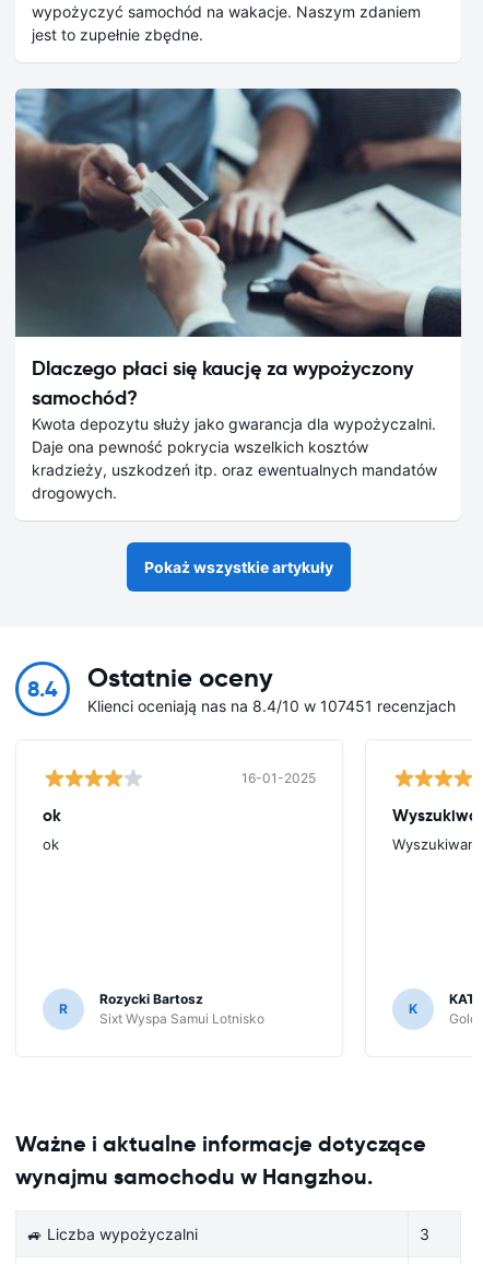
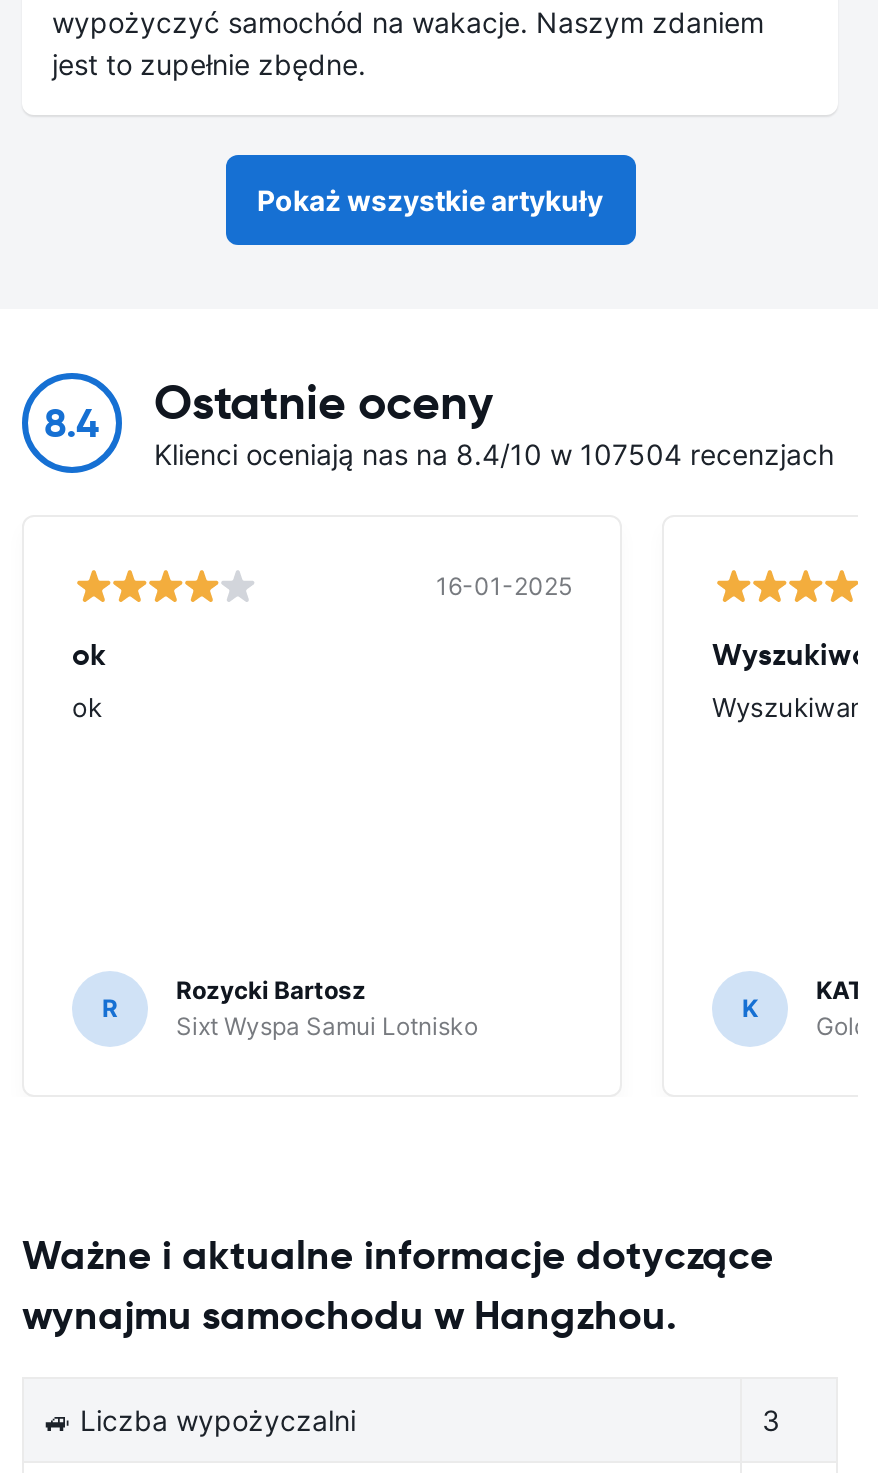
- [image]
- Dlaczego płaci się kaucję za wypożyczony
- samochód?
- Kwota depozytu służy jako gwarancja dla wypożyczalni.
- Daje ona pewność pokrycia wszelkich kosztów
- kradzieży, uszkodzeń itp. oraz ewentualnych mandatów
- drogowych.

- Klienci oceniają nas na 8.4/10 w 107451 recenzjach
+ Klienci oceniają nas na 8.4/10 w 107504 recenzjach
